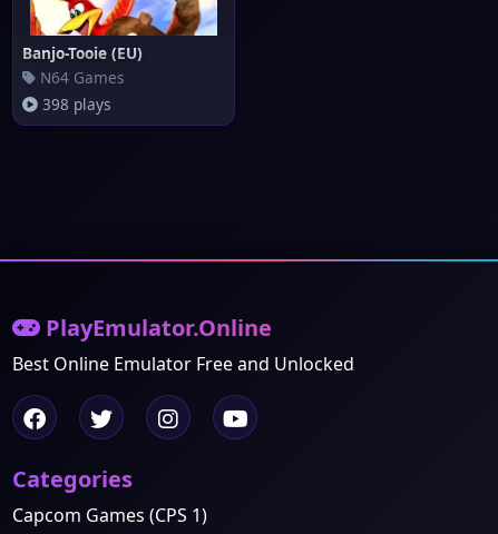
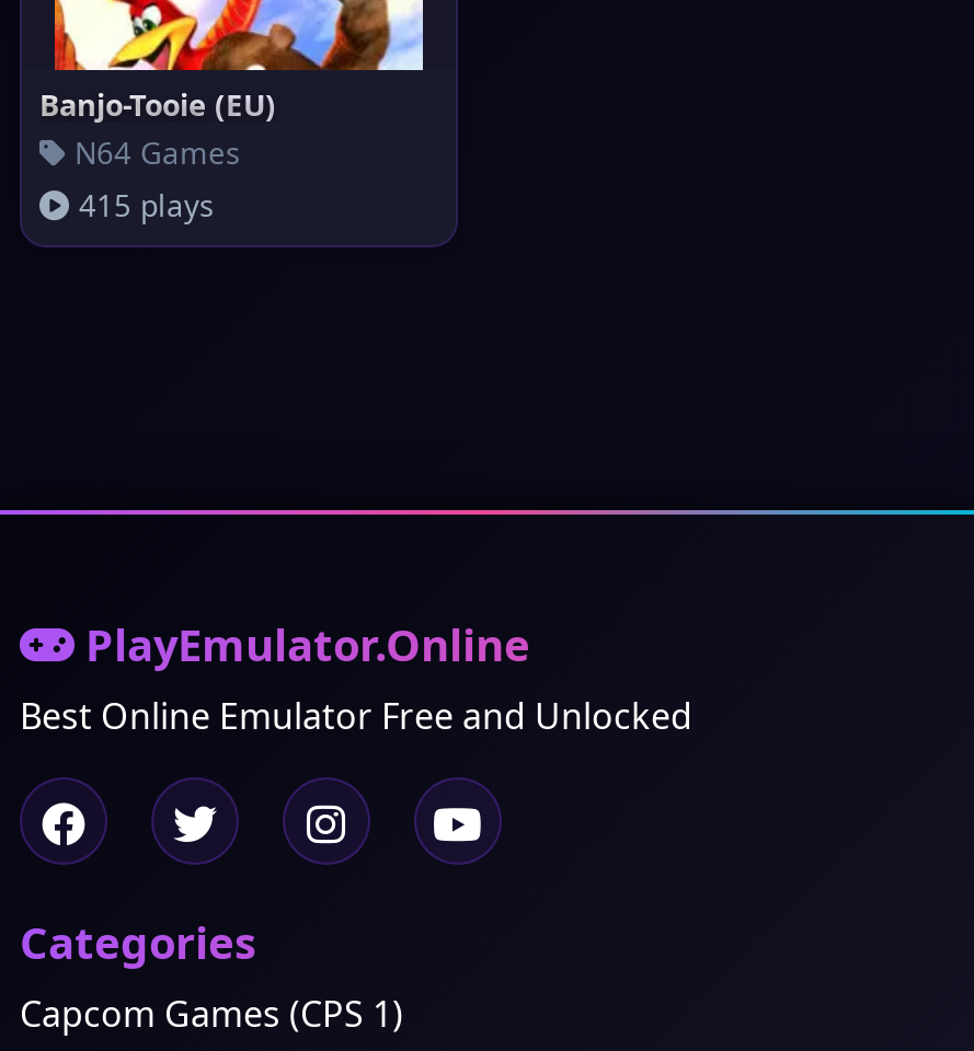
- 398 plays
+ 415 plays
